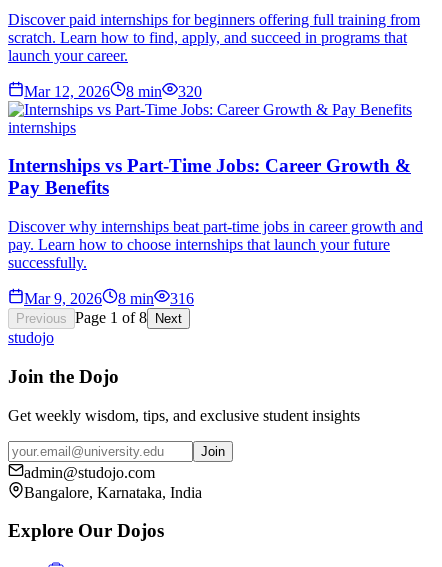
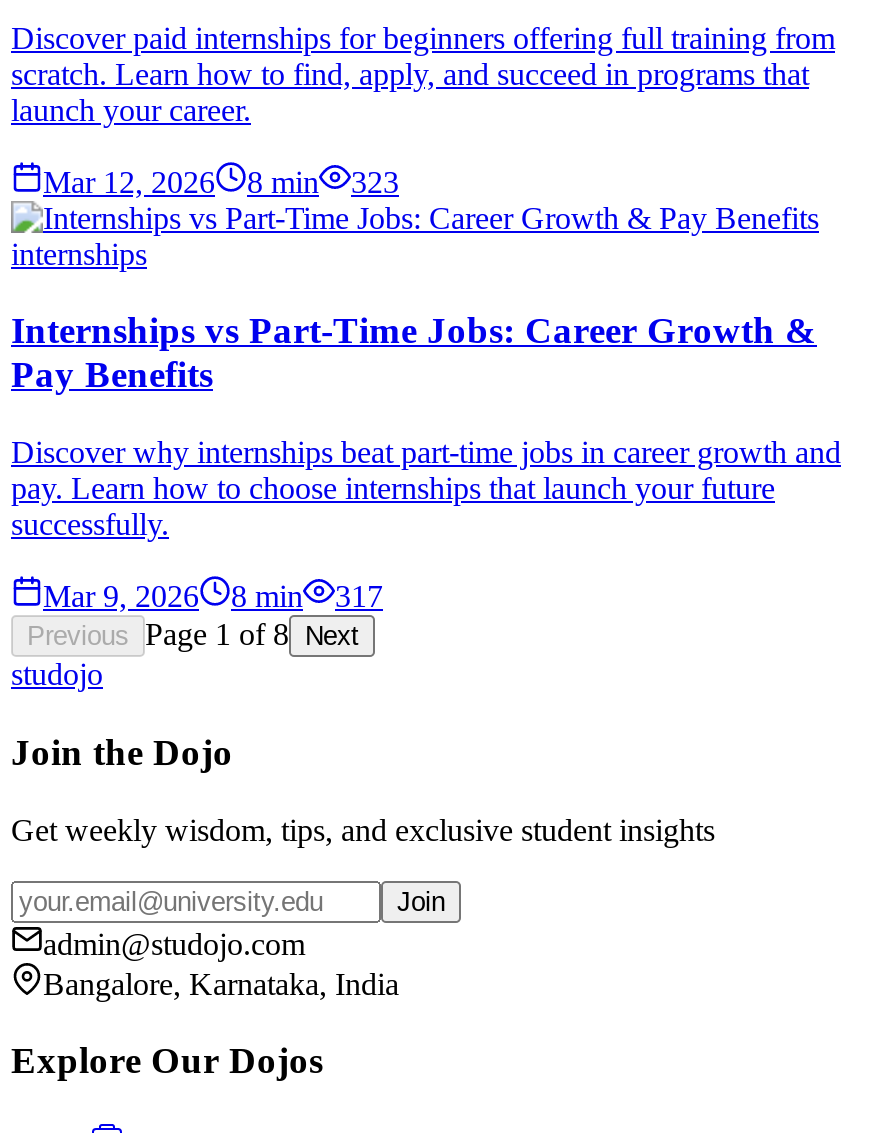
- Mar 12, 2026 8 min 320
+ Mar 12, 2026 8 min 323

- Mar 9, 2026 8 min 316
+ Mar 9, 2026 8 min 317
